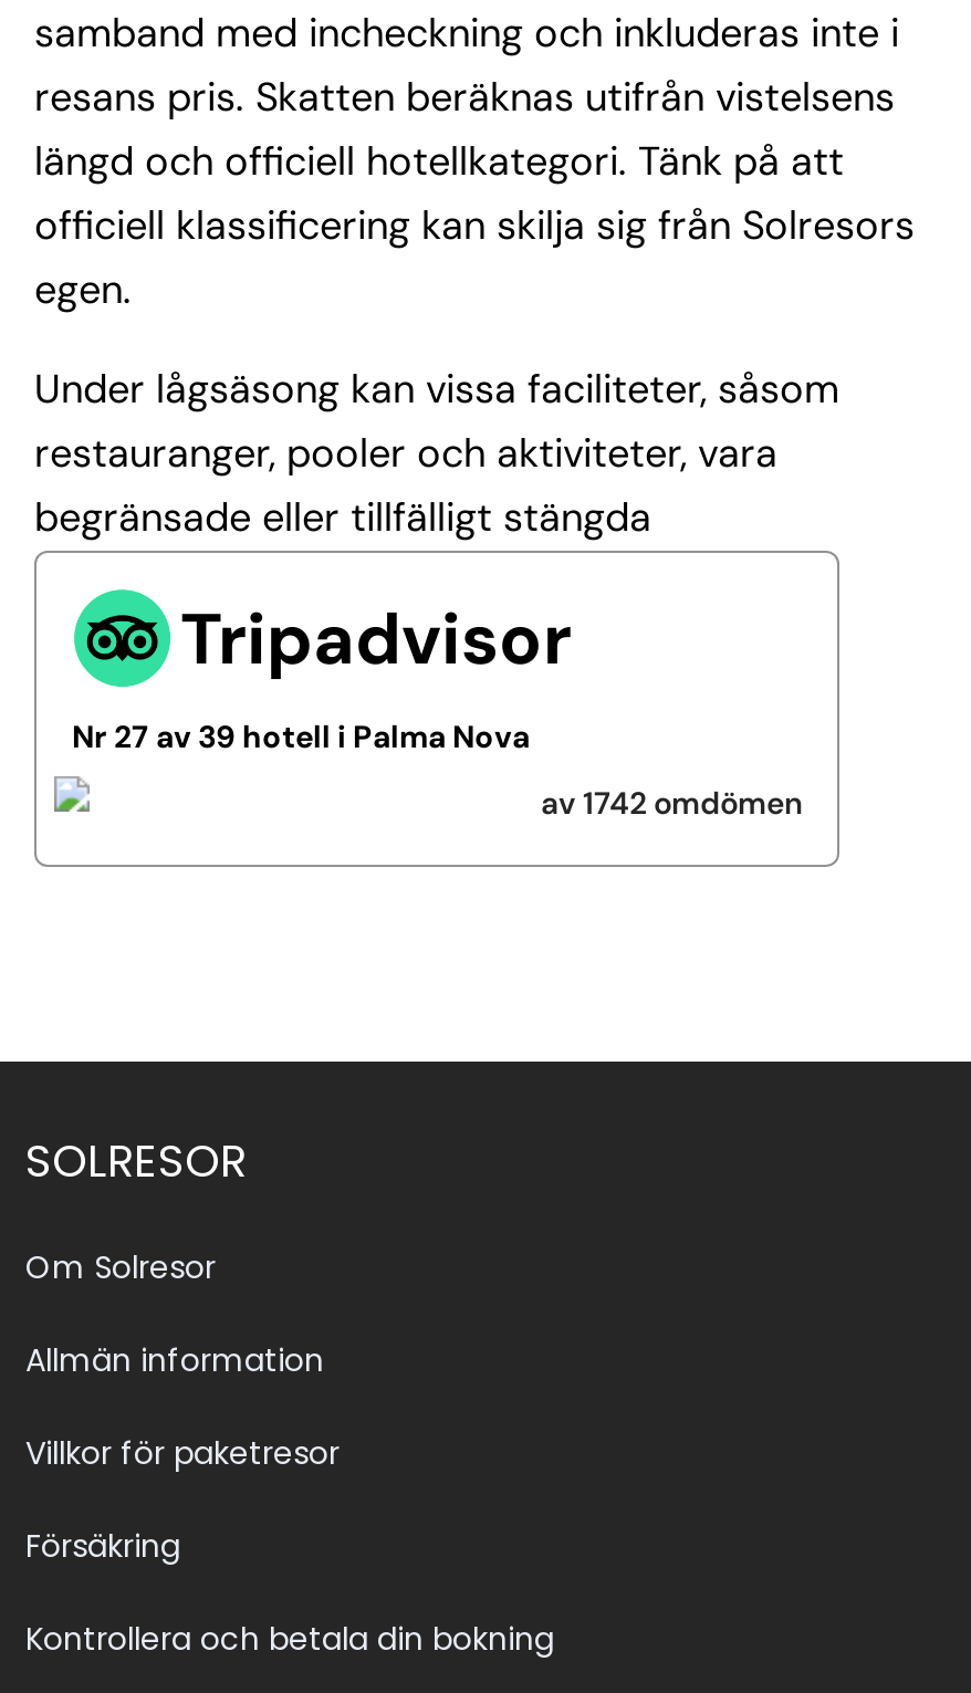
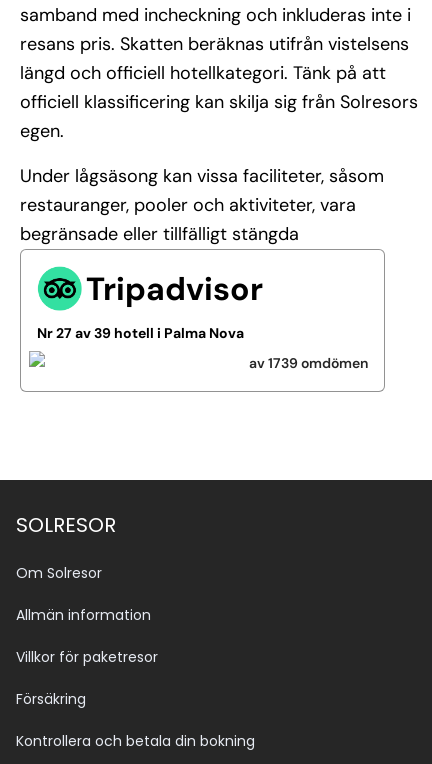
- av 1742 omdömen
+ av 1739 omdömen
